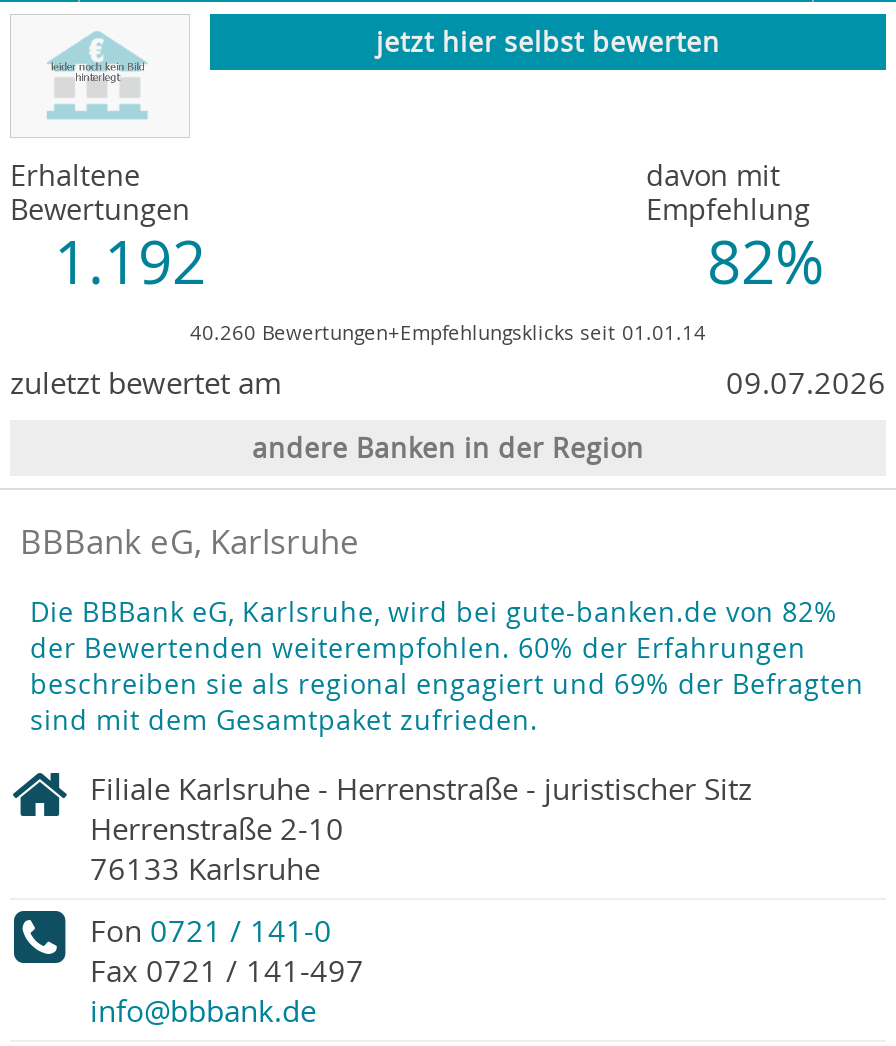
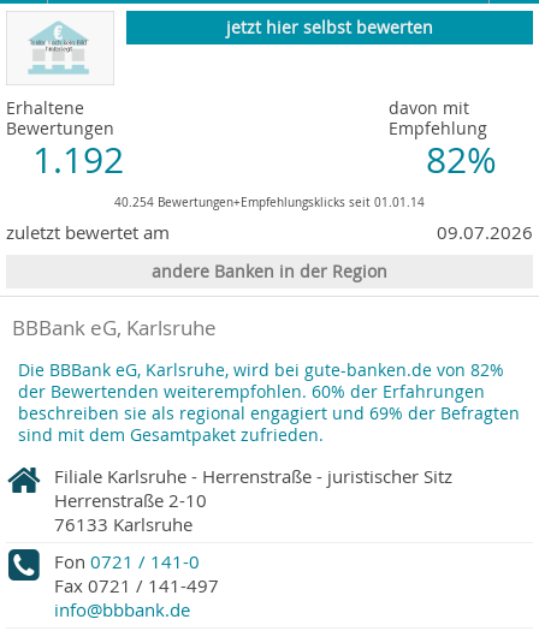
- 40.260 Bewertungen+Empfehlungsklicks seit 01.01.14
+ 40.254 Bewertungen+Empfehlungsklicks seit 01.01.14
